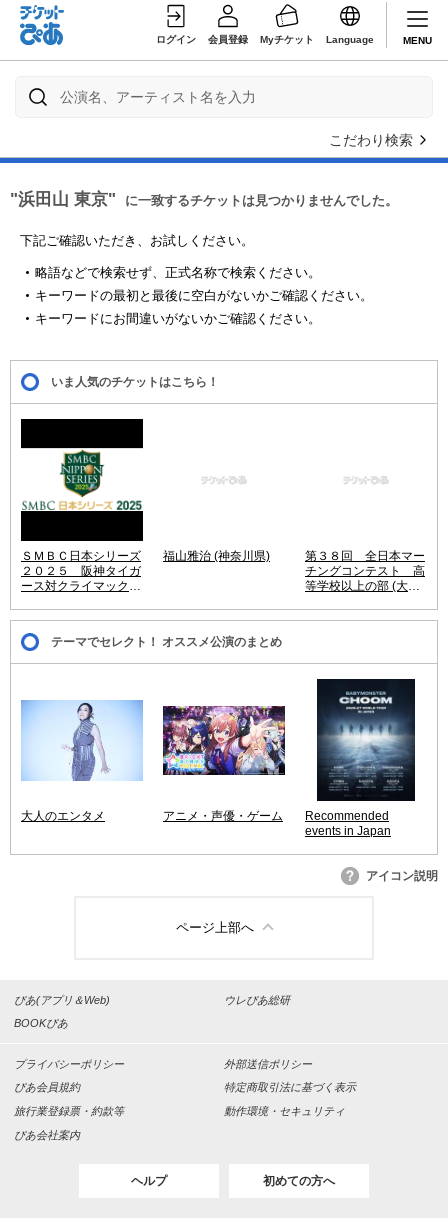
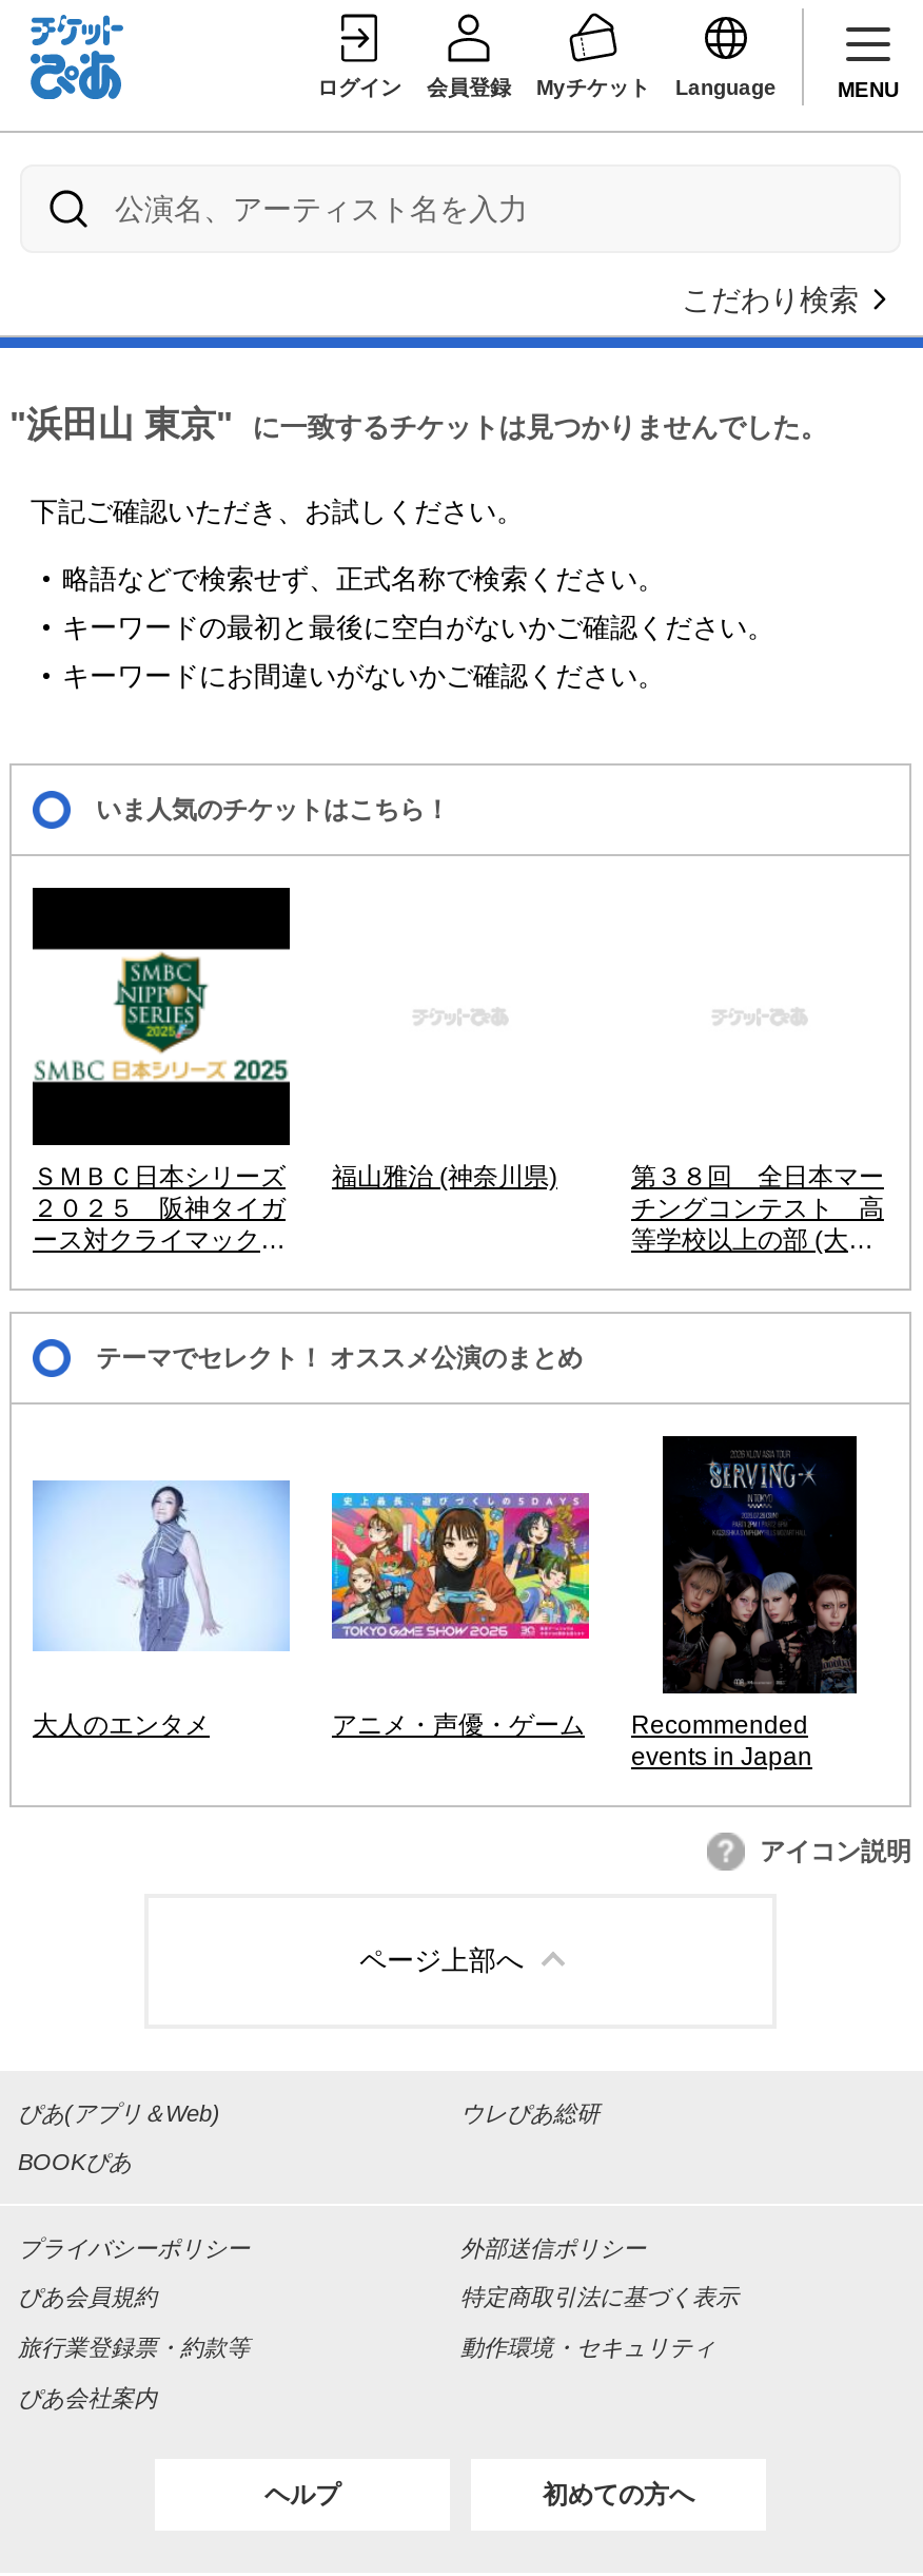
- [image]
+ [image]

- [image]
+ [image]
